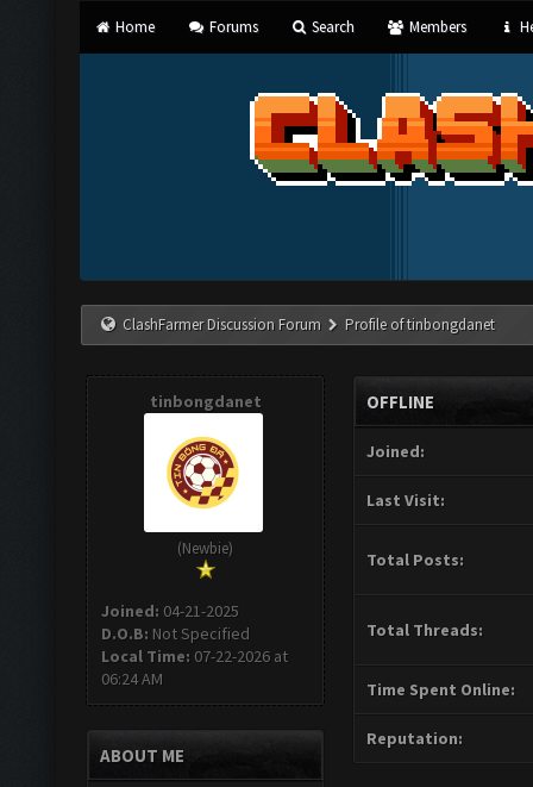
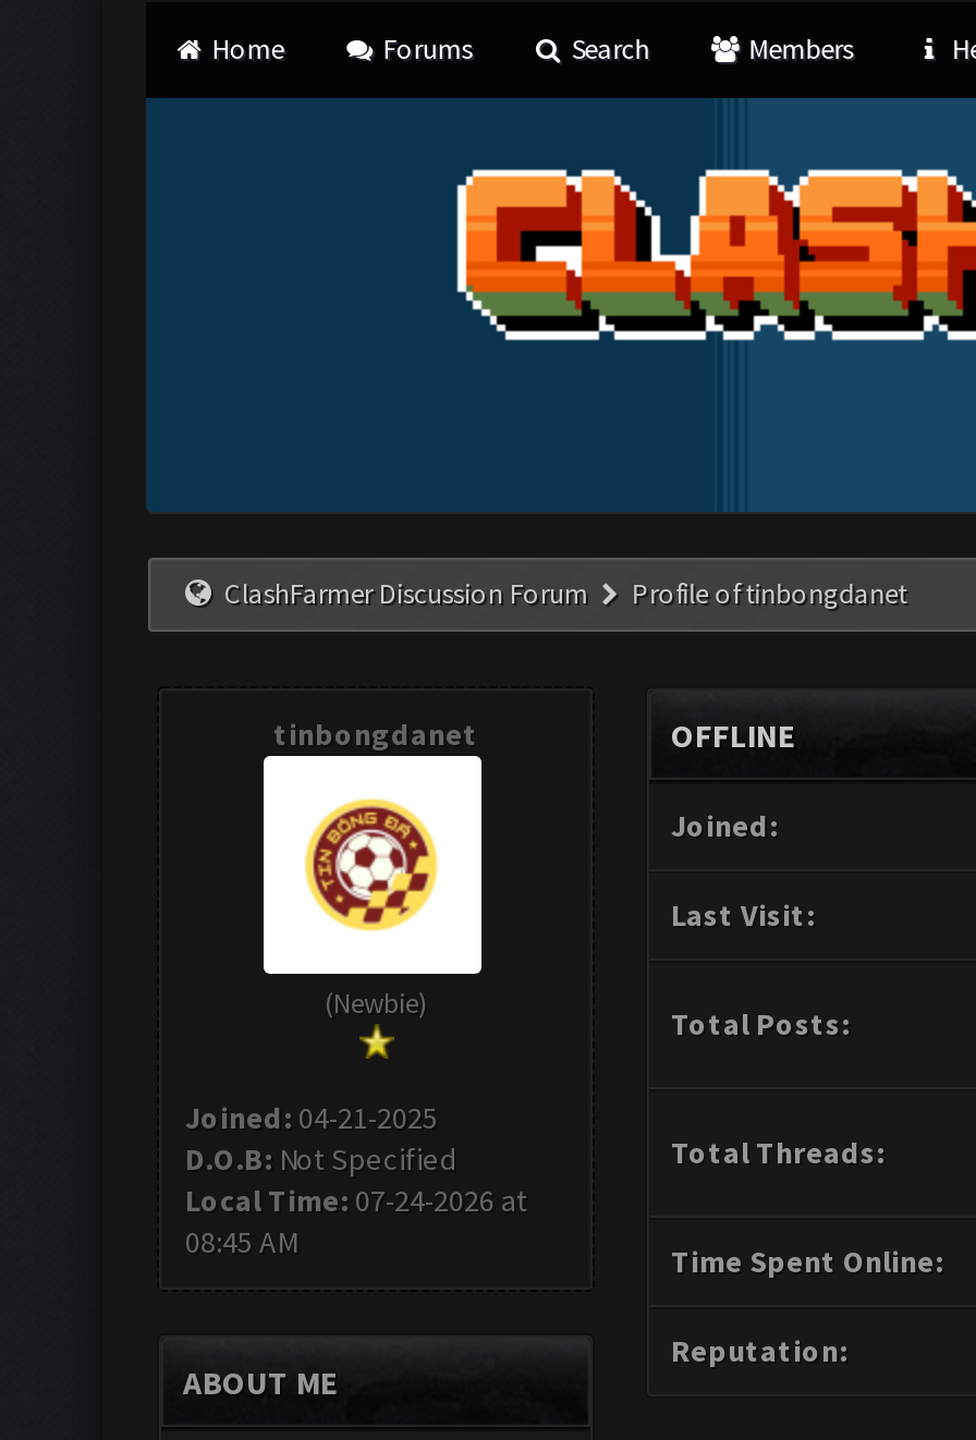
- Local Time: 07-22-2026 at
+ Local Time: 07-24-2026 at

- 06:24 AM
+ 08:45 AM
